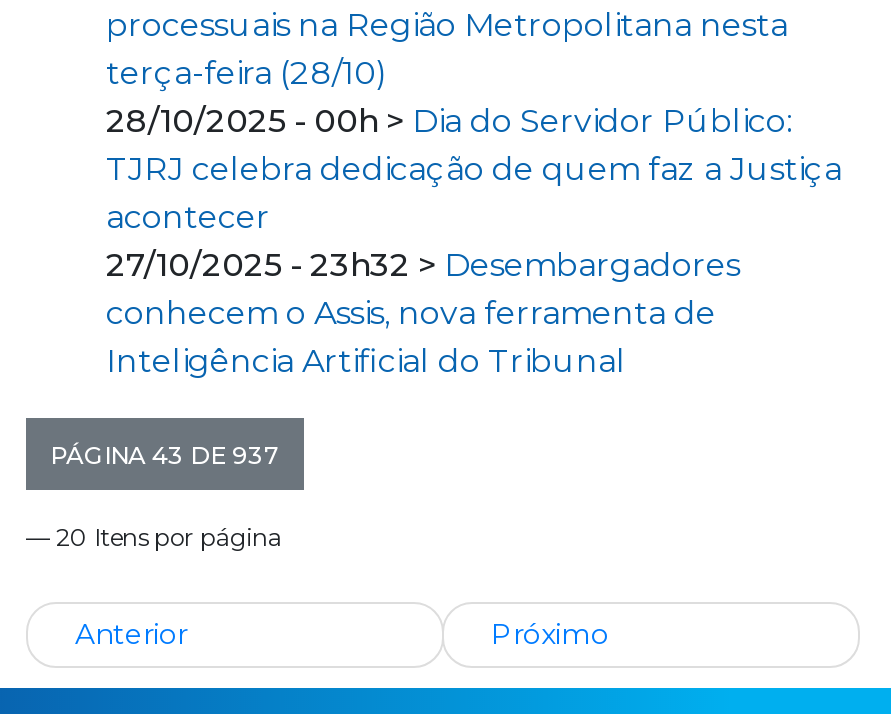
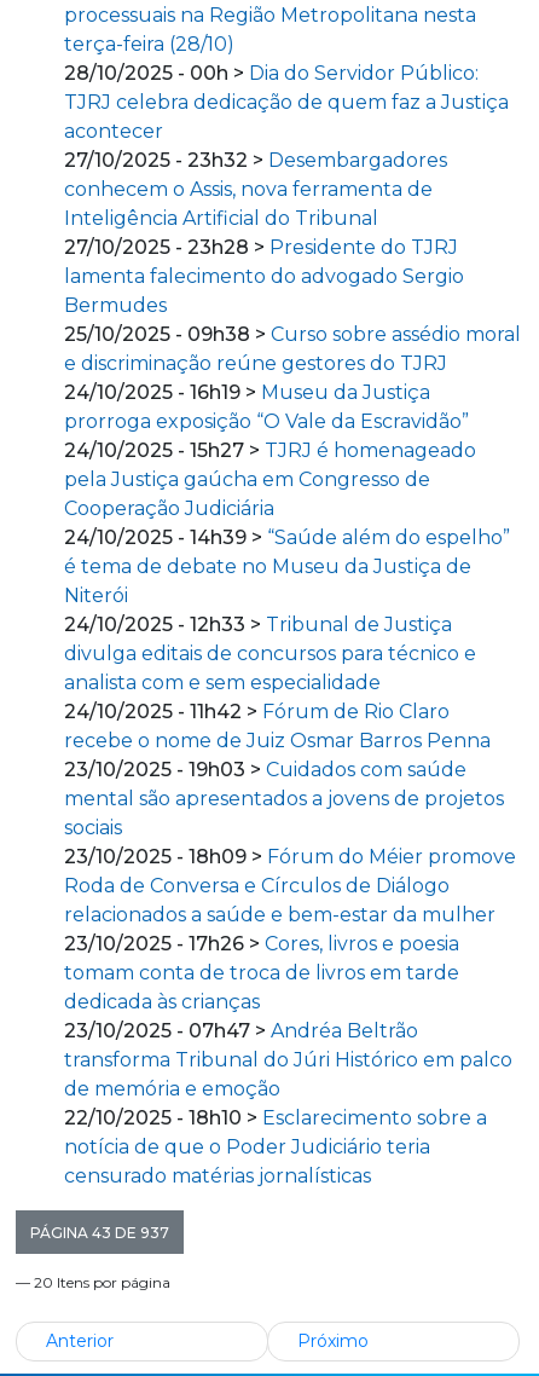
+ 27/10/2025 - 23h28 > Presidente do TJRJ
+ lamenta falecimento do advogado Sergio
+ Bermudes
+ 25/10/2025 - 09h38 > Curso sobre assédio moral
+ e discriminação reúne gestores do TJRJ
+ 24/10/2025 - 16h19 > Museu da Justiça
+ prorroga exposição “O Vale da Escravidão”
+ 24/10/2025 - 15h27 > TJRJ é homenageado
+ pela Justiça gaúcha em Congresso de
+ Cooperação Judiciária
+ 24/10/2025 - 14h39 > “Saúde além do espelho”
+ é tema de debate no Museu da Justiça de
+ Niterói
+ 24/10/2025 - 12h33 > Tribunal de Justiça
+ divulga editais de concursos para técnico e
+ analista com e sem especialidade
+ 24/10/2025 - 11h42 > Fórum de Rio Claro
+ recebe o nome de Juiz Osmar Barros Penna
+ 23/10/2025 - 19h03 > Cuidados com saúde
+ mental são apresentados a jovens de projetos
+ sociais
+ 23/10/2025 - 18h09 > Fórum do Méier promove
+ Roda de Conversa e Círculos de Diálogo
+ relacionados a saúde e bem-estar da mulher
+ 23/10/2025 - 17h26 > Cores, livros e poesia
+ tomam conta de troca de livros em tarde
+ dedicada às crianças
+ 23/10/2025 - 07h47 > Andréa Beltrão
+ transforma Tribunal do Júri Histórico em palco
+ de memória e emoção
+ 22/10/2025 - 18h10 > Esclarecimento sobre a
+ notícia de que o Poder Judiciário teria
+ censurado matérias jornalísticas
